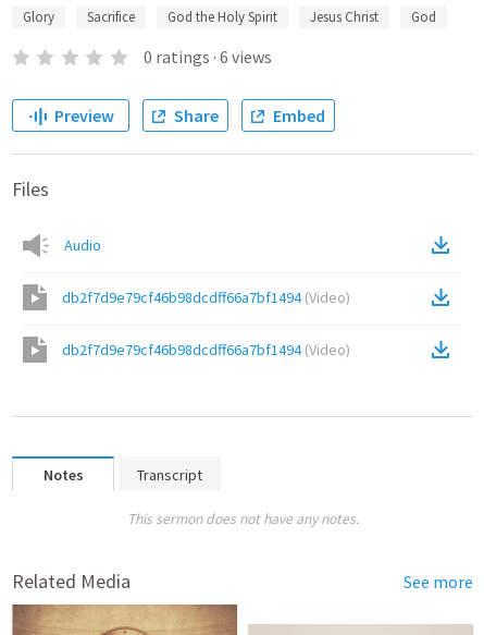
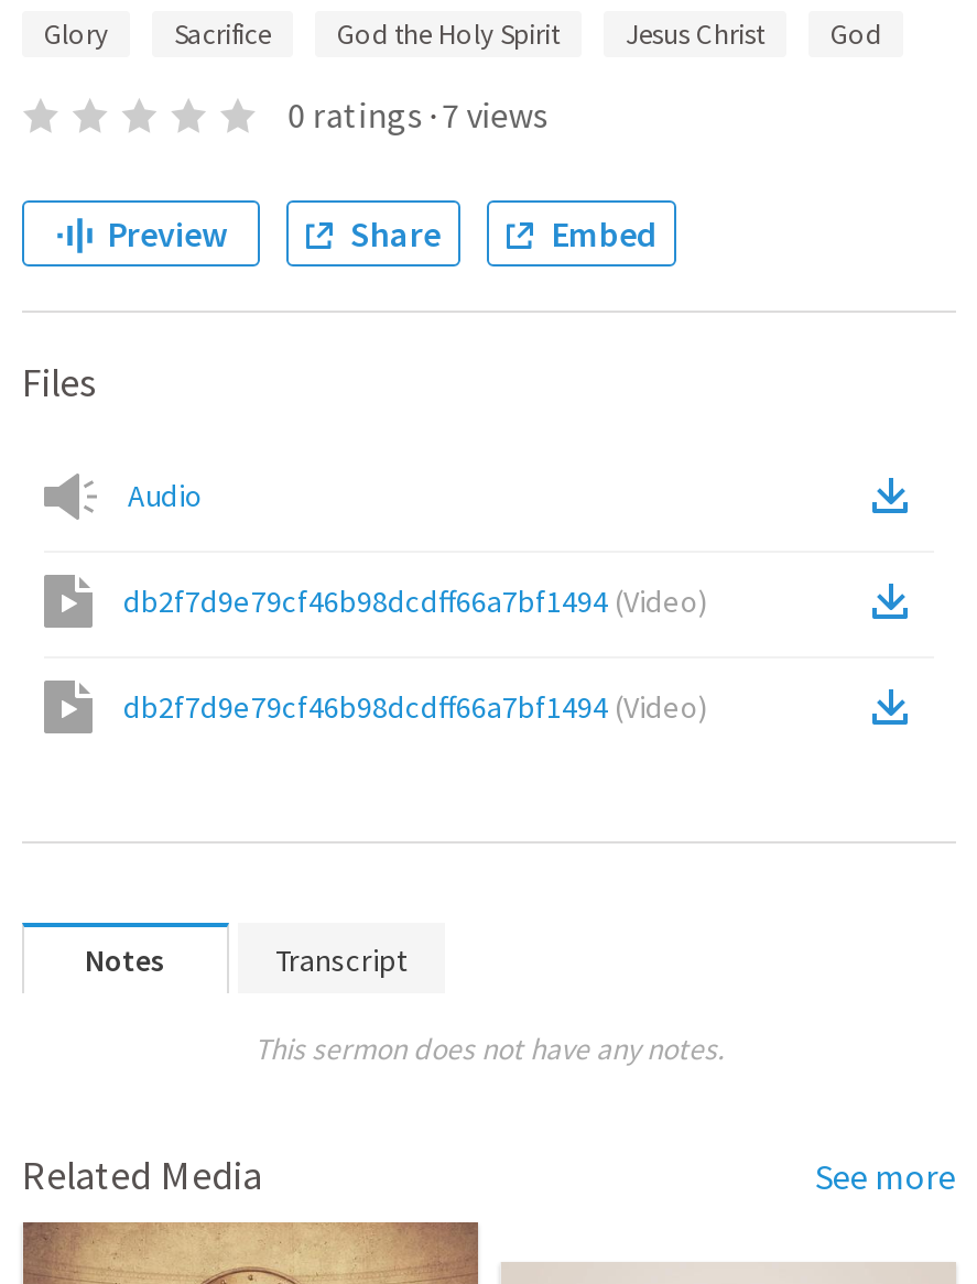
- 0 ratings · 6 views
+ 0 ratings · 7 views
